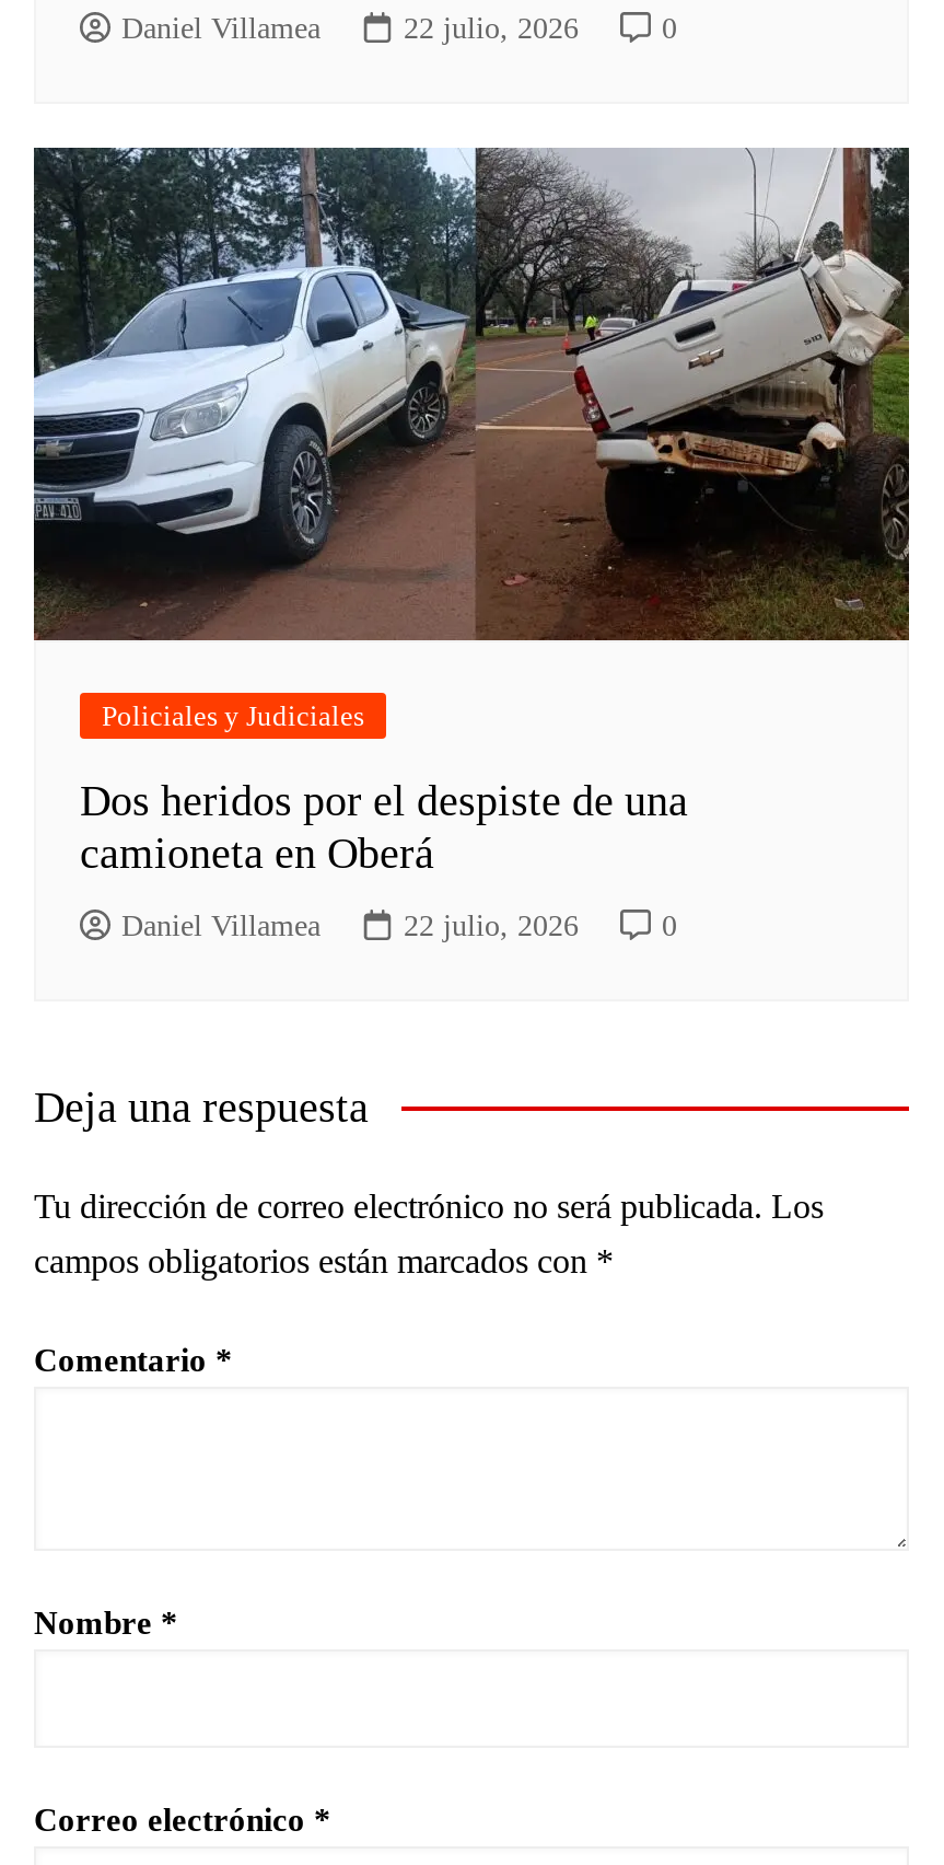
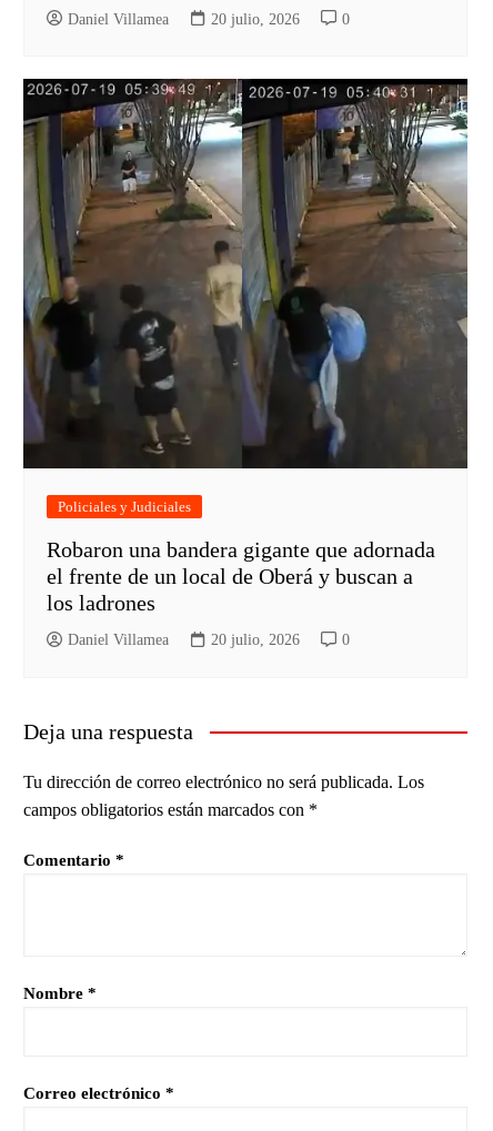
- 22 julio, 2026
+ 20 julio, 2026

- [image]
+ [image]

- Dos heridos por el despiste de una
- camioneta en Oberá
+ Robaron una bandera gigante que adornada
+ el frente de un local de Oberá y buscan a
+ los ladrones

- 22 julio, 2026
+ 20 julio, 2026
